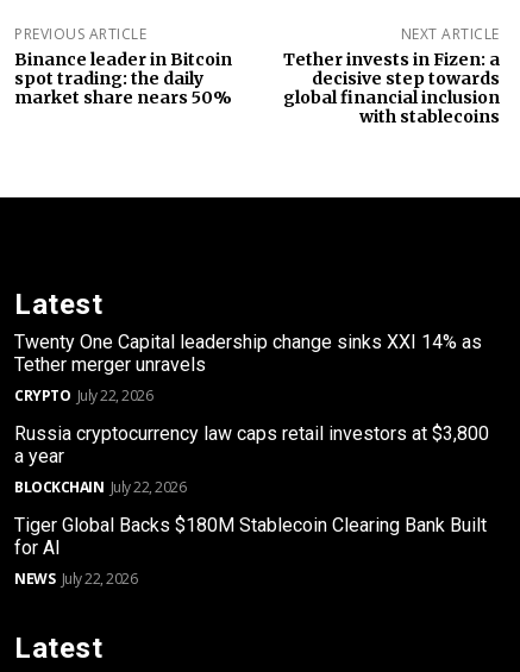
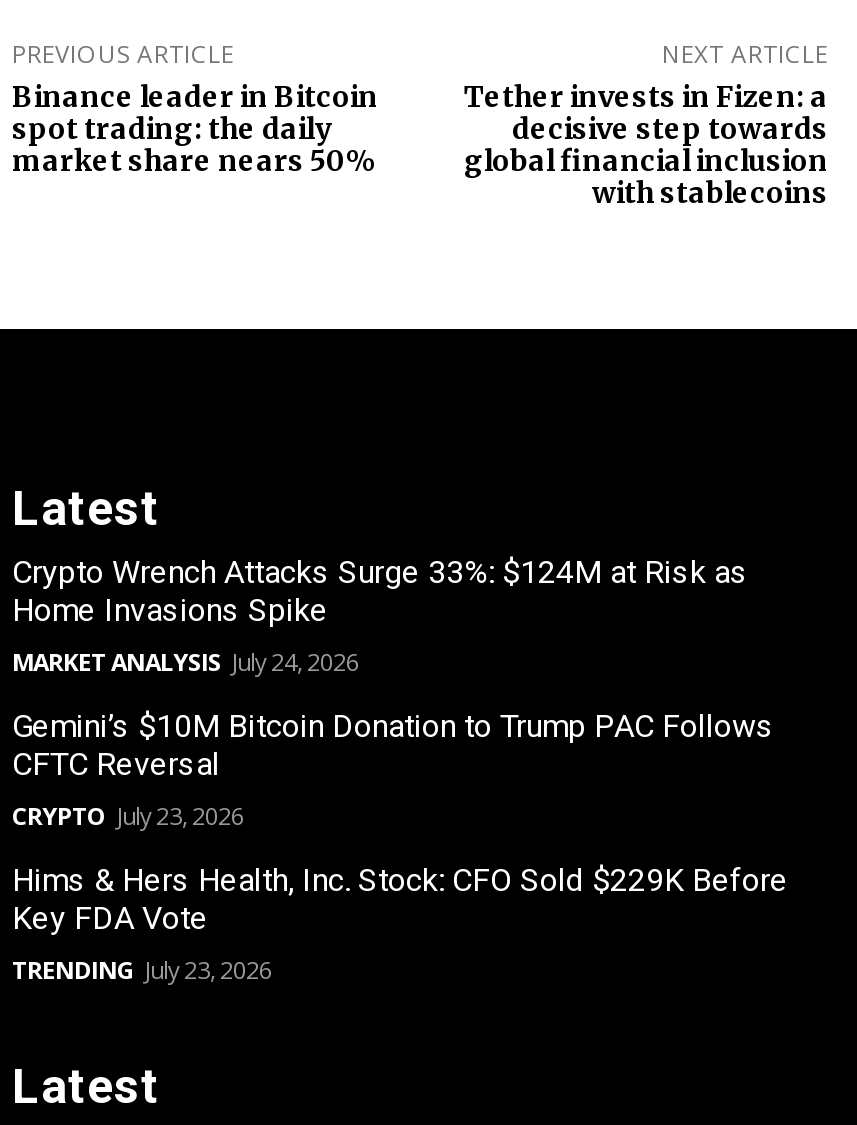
- Twenty One Capital leadership change sinks XXI 14% as
- Tether merger unravels
- CRYPTO July 22, 2026
+ Crypto Wrench Attacks Surge 33%: $124M at Risk as
+ Home Invasions Spike
+ MARKET ANALYSIS July 24, 2026

- Russia cryptocurrency law caps retail investors at $3,800
- a year
- BLOCKCHAIN July 22, 2026
+ Gemini’s $10M Bitcoin Donation to Trump PAC Follows
+ CFTC Reversal
+ CRYPTO July 23, 2026

- Tiger Global Backs $180M Stablecoin Clearing Bank Built
- for AI
- NEWS July 22, 2026
+ Hims & Hers Health, Inc. Stock: CFO Sold $229K Before
+ Key FDA Vote
+ TRENDING July 23, 2026
